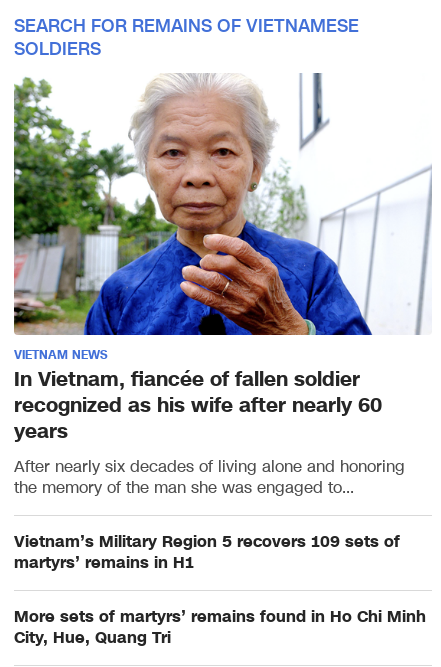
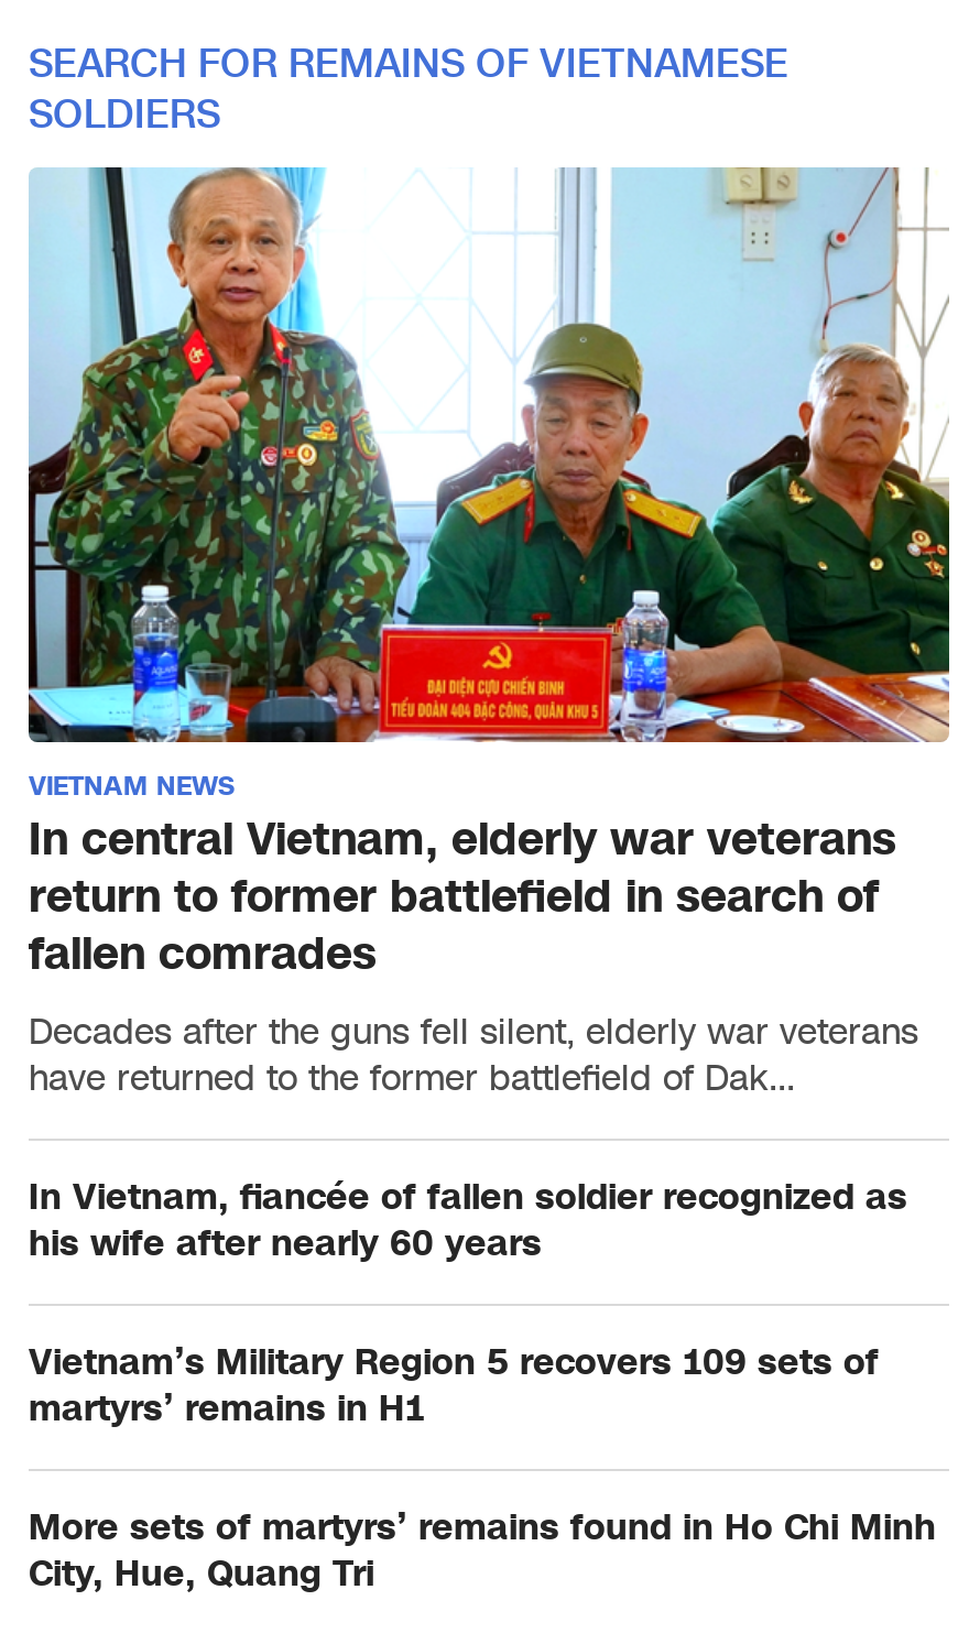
- [image]
- In Vietnam, fiancée of fallen soldier
- recognized as his wife after nearly 60
- years
+ [image]
+ In central Vietnam, elderly war veterans
+ return to former battlefield in search of
+ fallen comrades

- After nearly six decades of living alone and honoring
- the memory of the man she was engaged to...
+ Decades after the guns fell silent, elderly war veterans
+ have returned to the former battlefield of Dak...
+ In Vietnam, fiancée of fallen soldier recognized as
+ his wife after nearly 60 years
